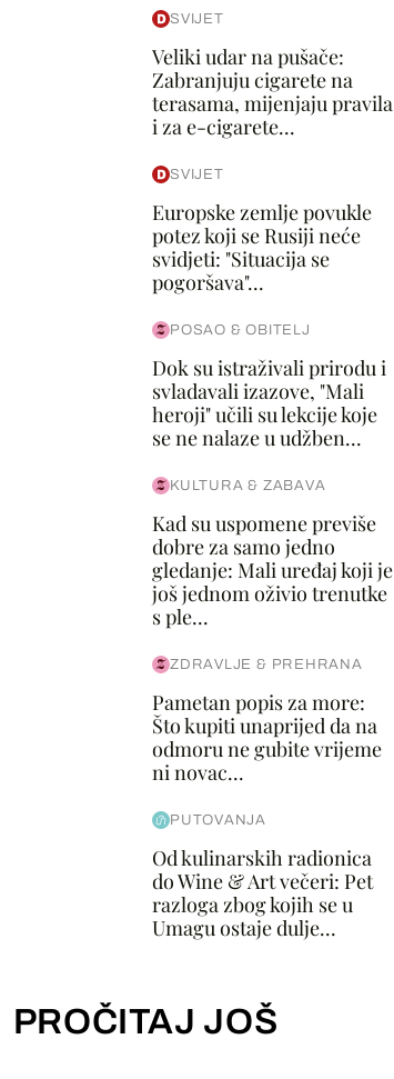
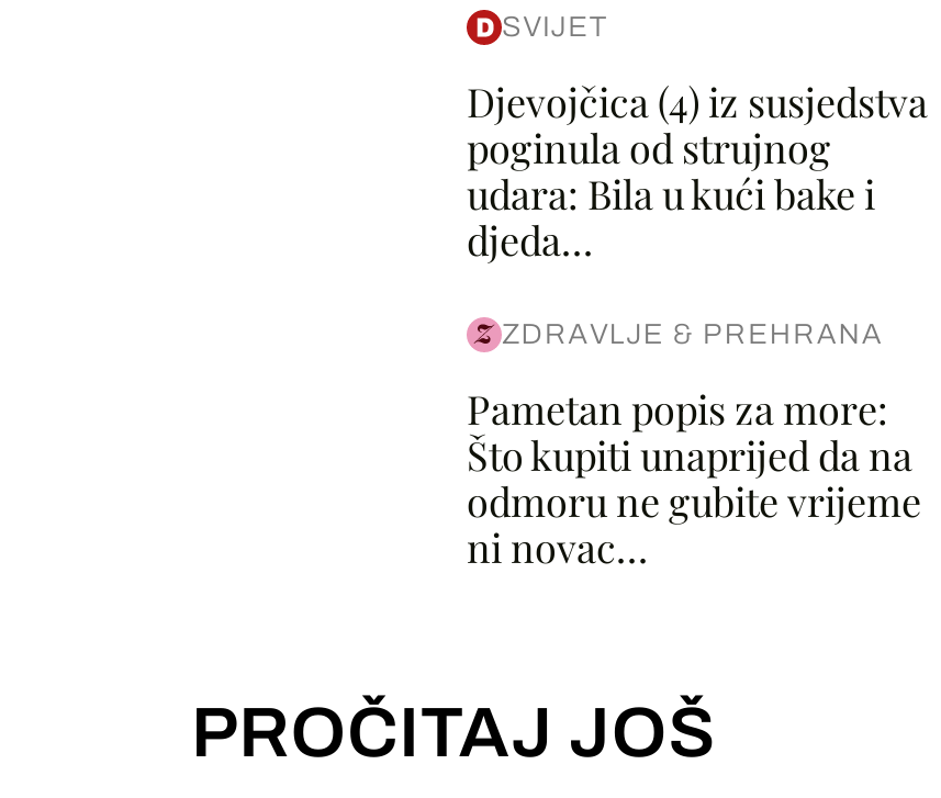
- Veliki udar na pušače:
- Zabranjuju cigarete na
- terasama, mijenjaju pravila
- i za e-cigarete...
- SVIJET
- Europske zemlje povukle
- potez koji se Rusiji neće
- svidjeti: "Situacija se
- pogoršava"...
- POSAO & OBITELJ
- Dok su istraživali prirodu i
- svladavali izazove, "Mali
- heroji" učili su lekcije koje
- se ne nalaze u udžben...
- KULTURA & ZABAVA
- Kad su uspomene previše
- dobre za samo jedno
- gledanje: Mali uređaj koji je
- još jednom oživio trenutke
- s ple...
+ Djevojčica (4) iz susjedstva
+ poginula od strujnog
+ udara: Bila u kući bake i
+ djeda...

- PUTOVANJA
- Od kulinarskih radionica
- do Wine & Art večeri: Pet
- razloga zbog kojih se u
- Umagu ostaje dulje...
